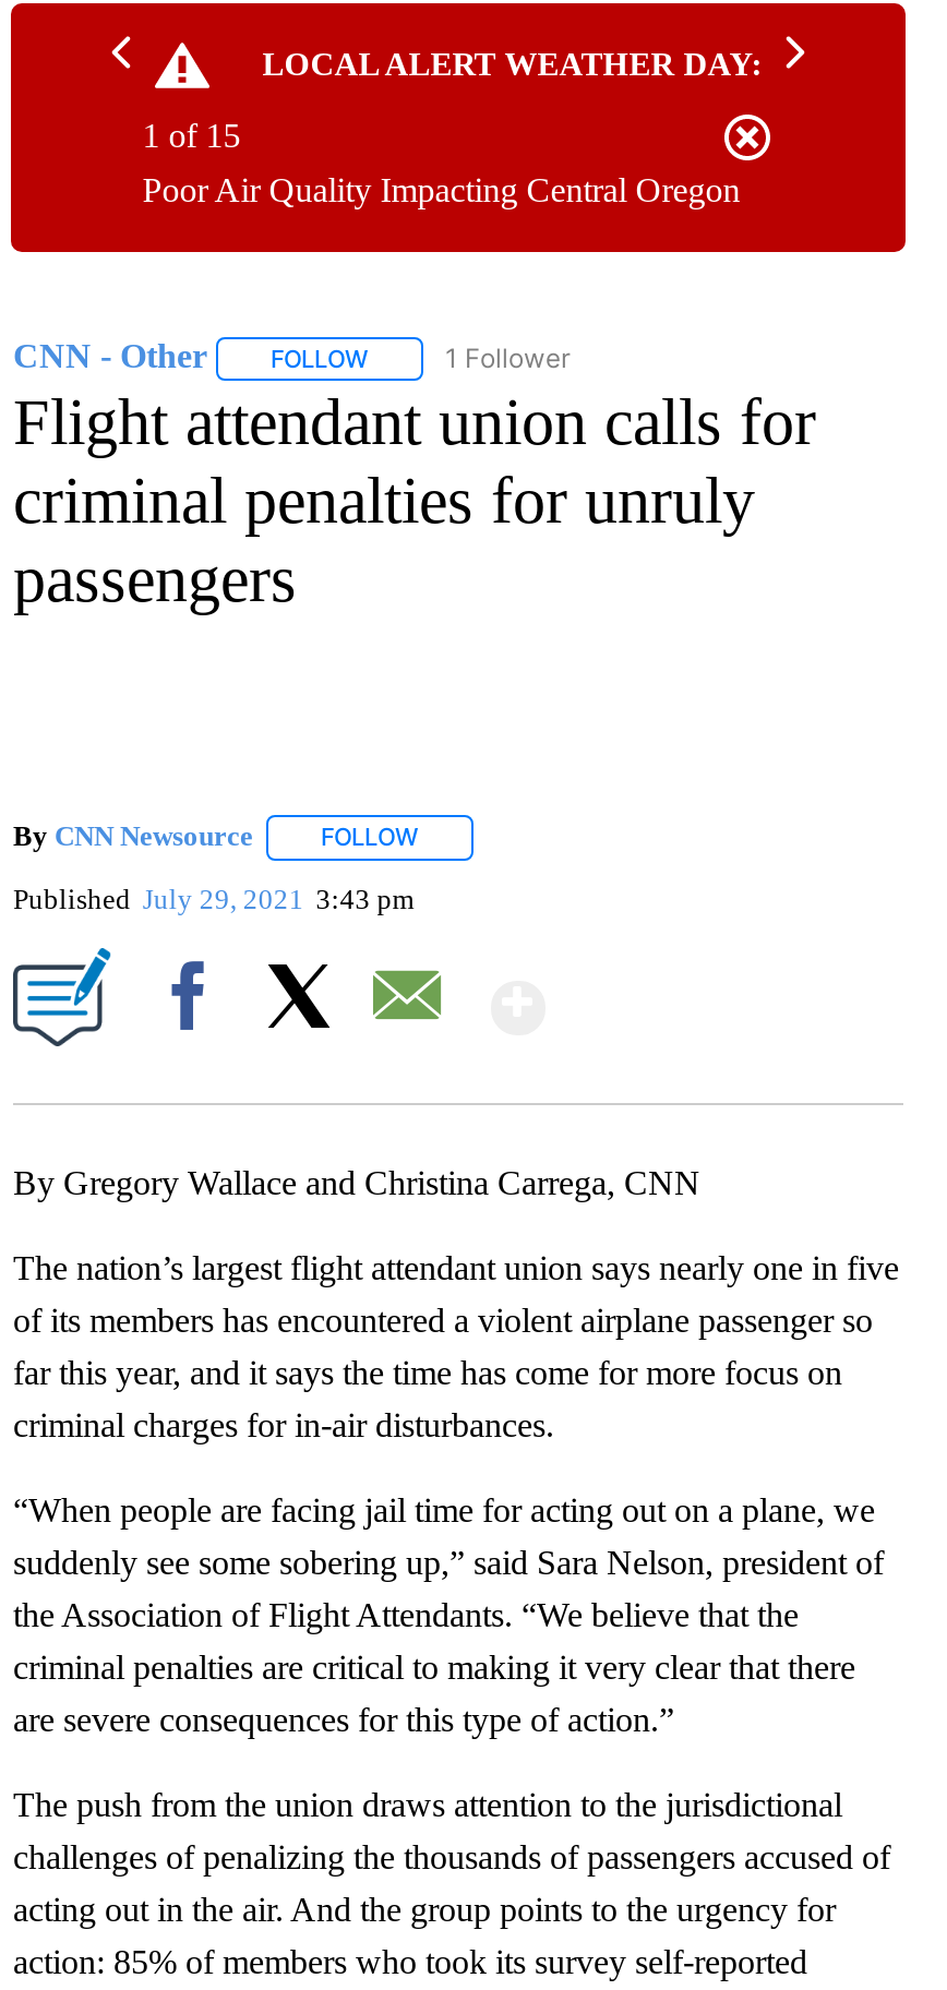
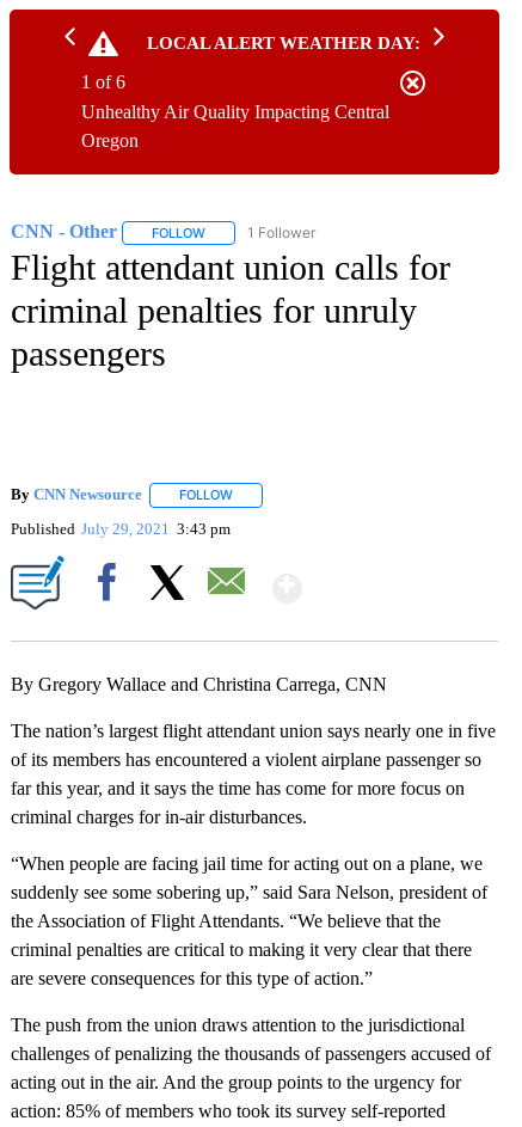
- 1 of 15
+ 1 of 6

- Poor Air Quality Impacting Central Oregon
+ Unhealthy Air Quality Impacting Central
+ Oregon
